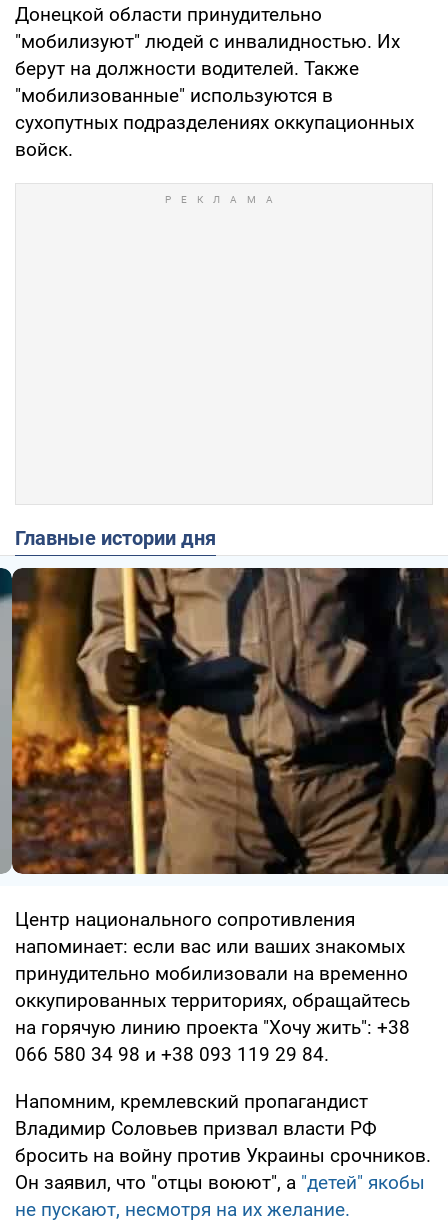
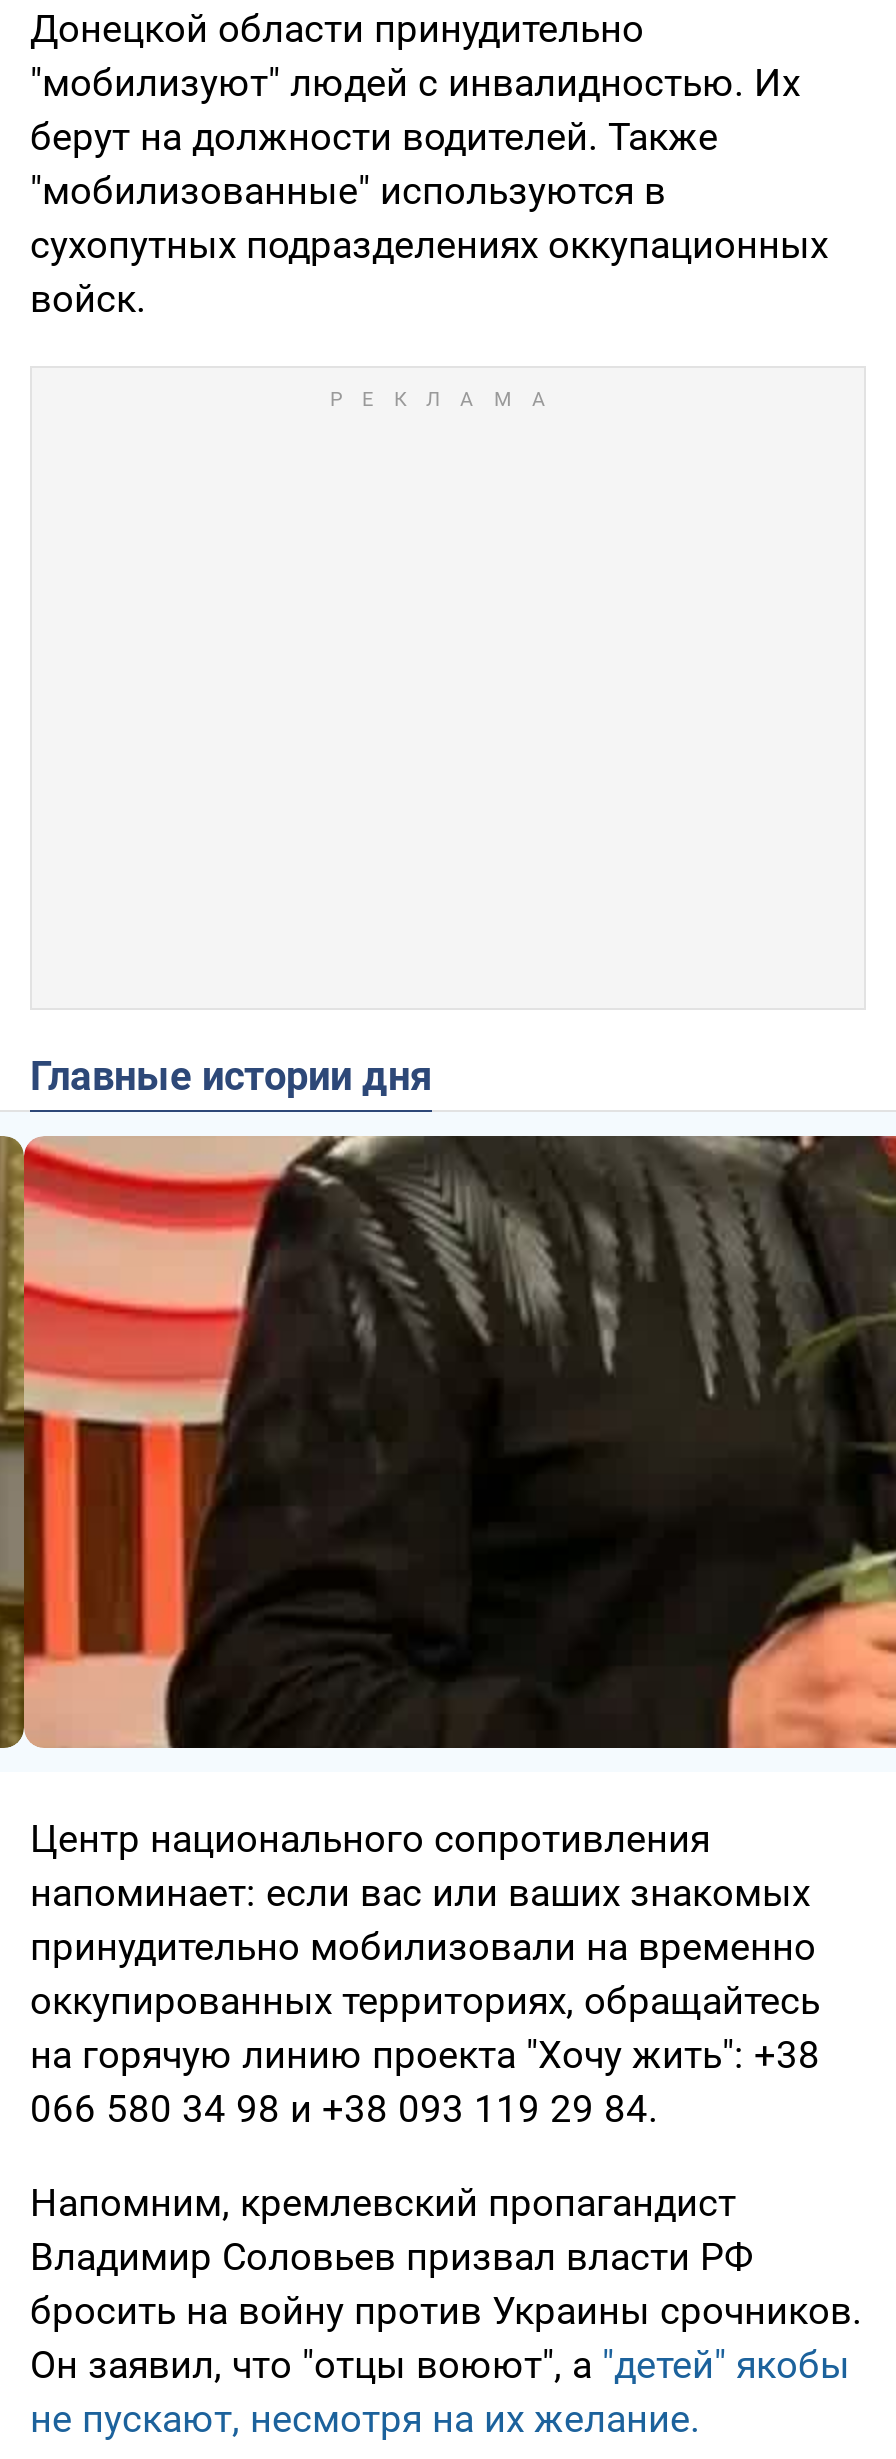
- [image]
+ [image]
